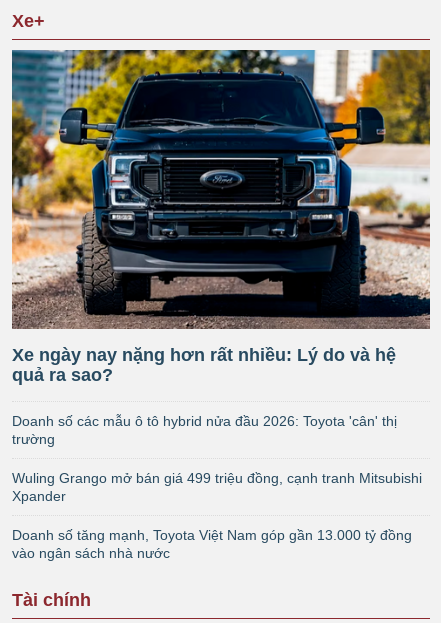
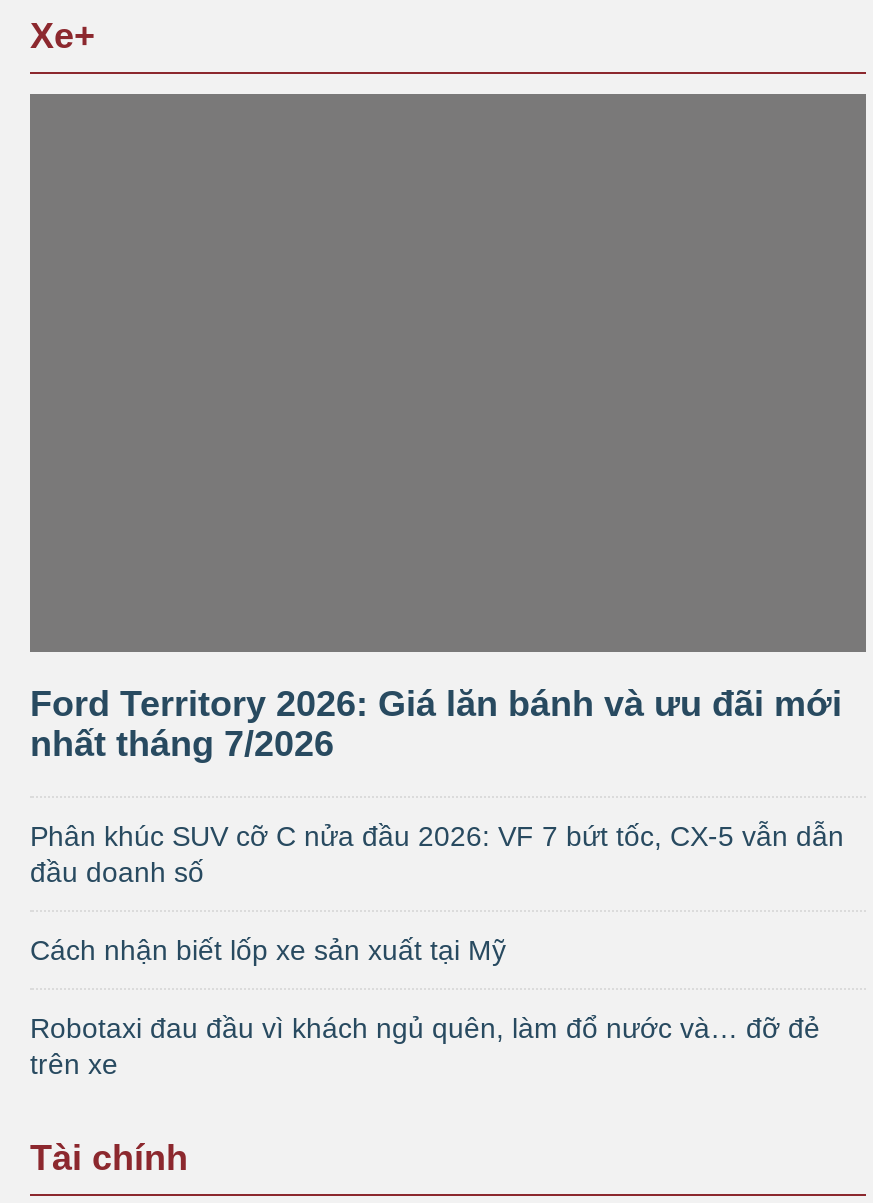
- [image]

- Xe ngày nay nặng hơn rất nhiều: Lý do và hệ
- quả ra sao?
+ Ford Territory 2026: Giá lăn bánh và ưu đãi mới
+ nhất tháng 7/2026

- Doanh số các mẫu ô tô hybrid nửa đầu 2026: Toyota 'cân' thị
- trường
+ Phân khúc SUV cỡ C nửa đầu 2026: VF 7 bứt tốc, CX-5 vẫn dẫn
+ đầu doanh số

- Wuling Grango mở bán giá 499 triệu đồng, cạnh tranh Mitsubishi
- Xpander
+ Cách nhận biết lốp xe sản xuất tại Mỹ

- Doanh số tăng mạnh, Toyota Việt Nam góp gần 13.000 tỷ đồng
- vào ngân sách nhà nước
+ Robotaxi đau đầu vì khách ngủ quên, làm đổ nước và… đỡ đẻ
+ trên xe
